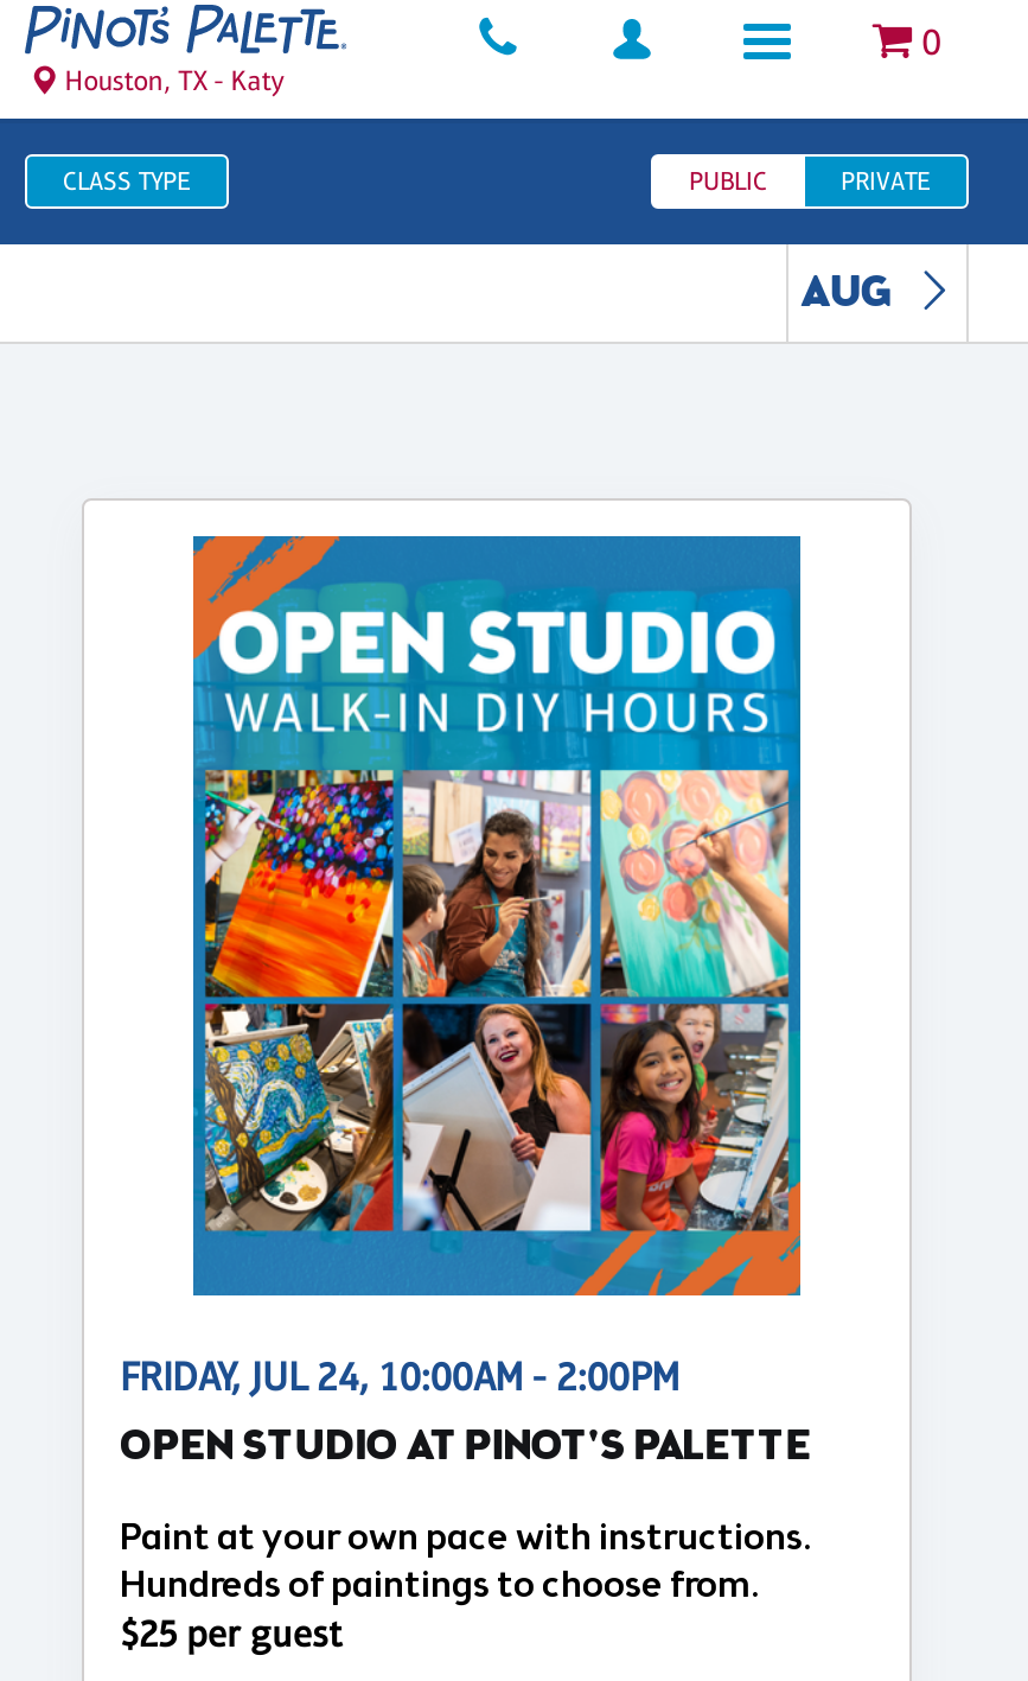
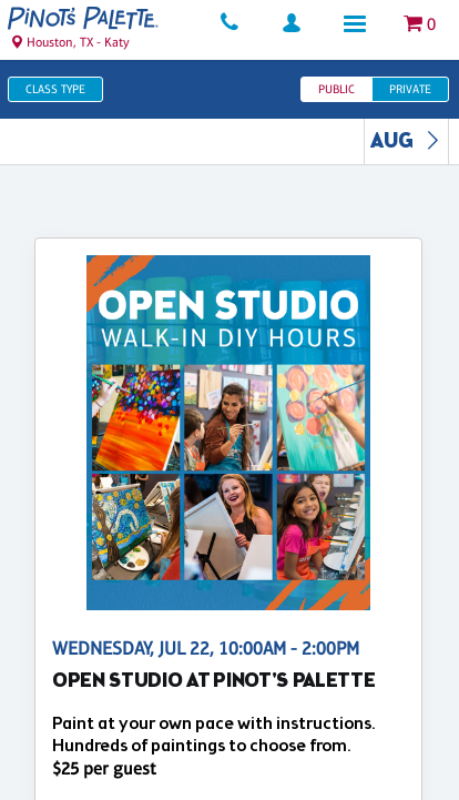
- FRIDAY, JUL 24, 10:00AM - 2:00PM
+ WEDNESDAY, JUL 22, 10:00AM - 2:00PM
